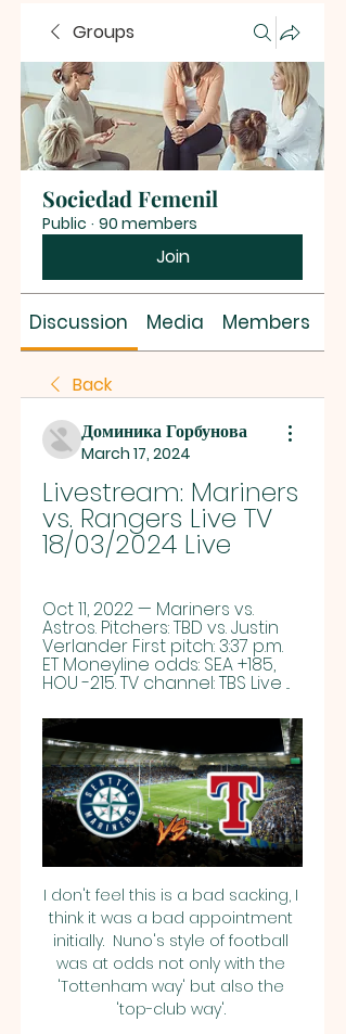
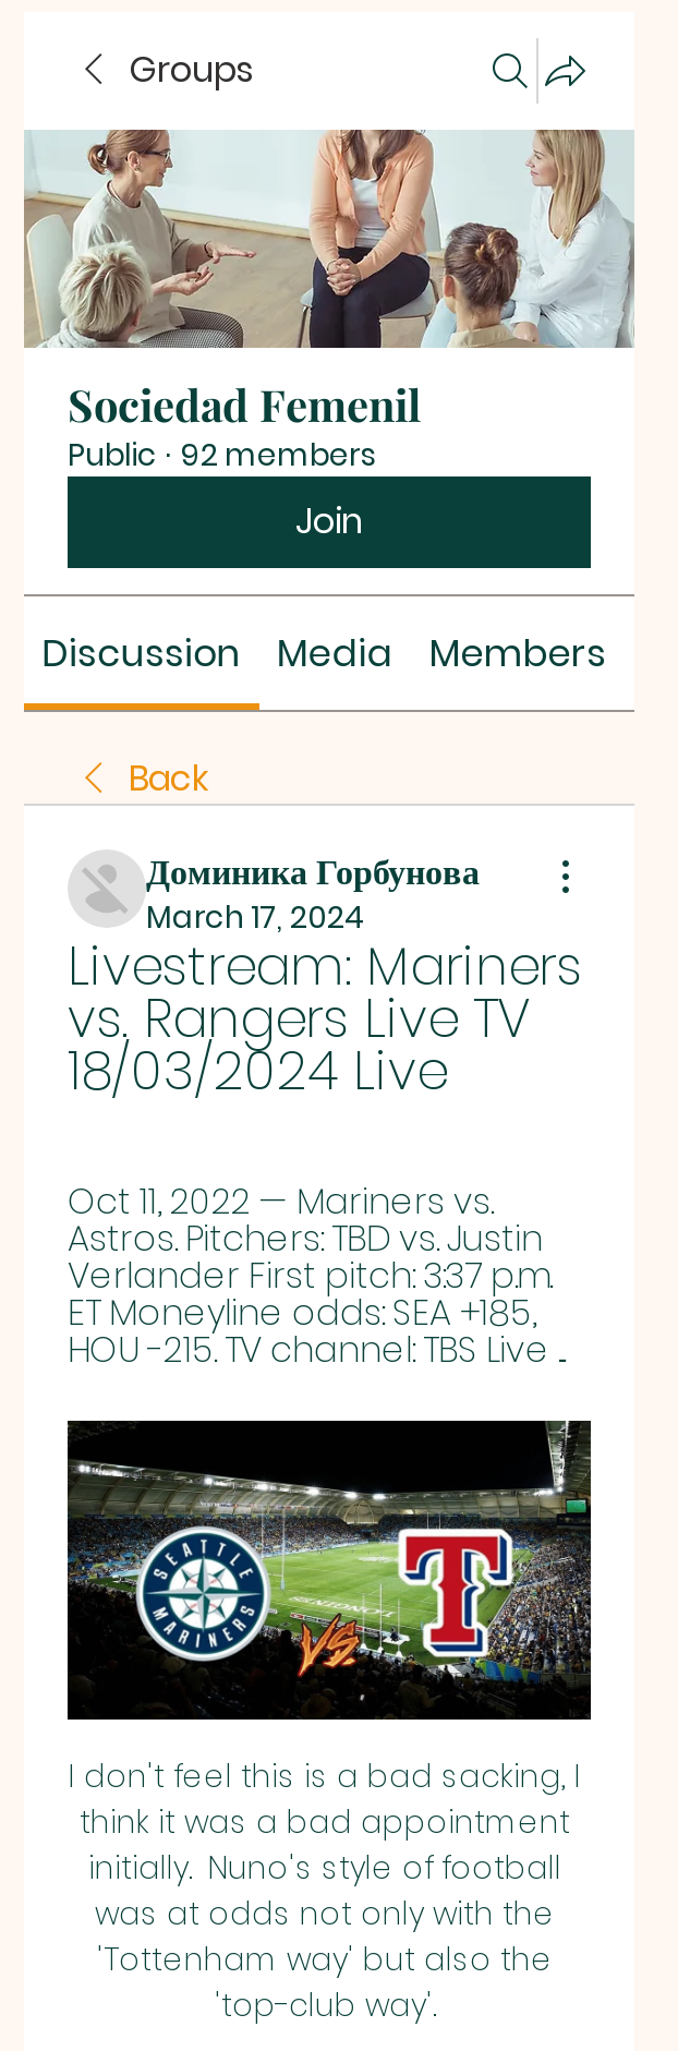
- Public · 90 members
+ Public · 92 members
